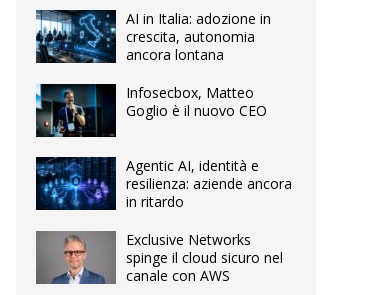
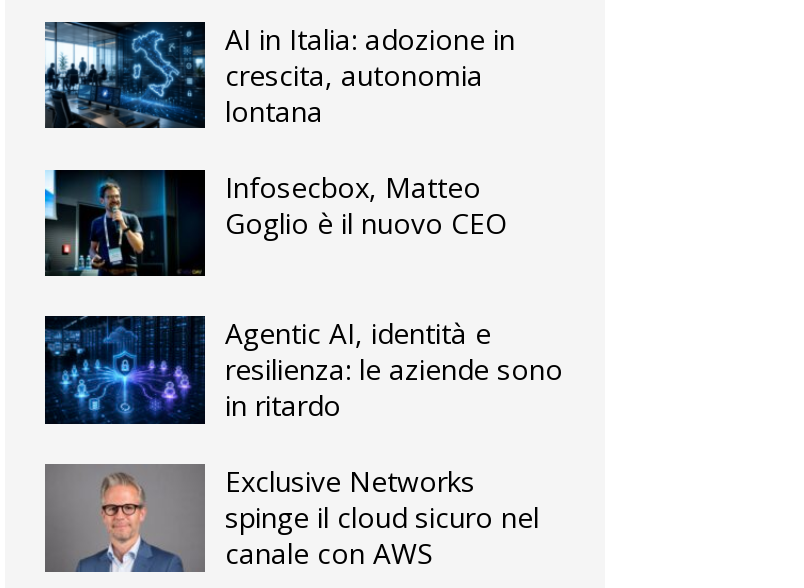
- ancora lontana
+ lontana

- resilienza: aziende ancora
+ resilienza: le aziende sono
